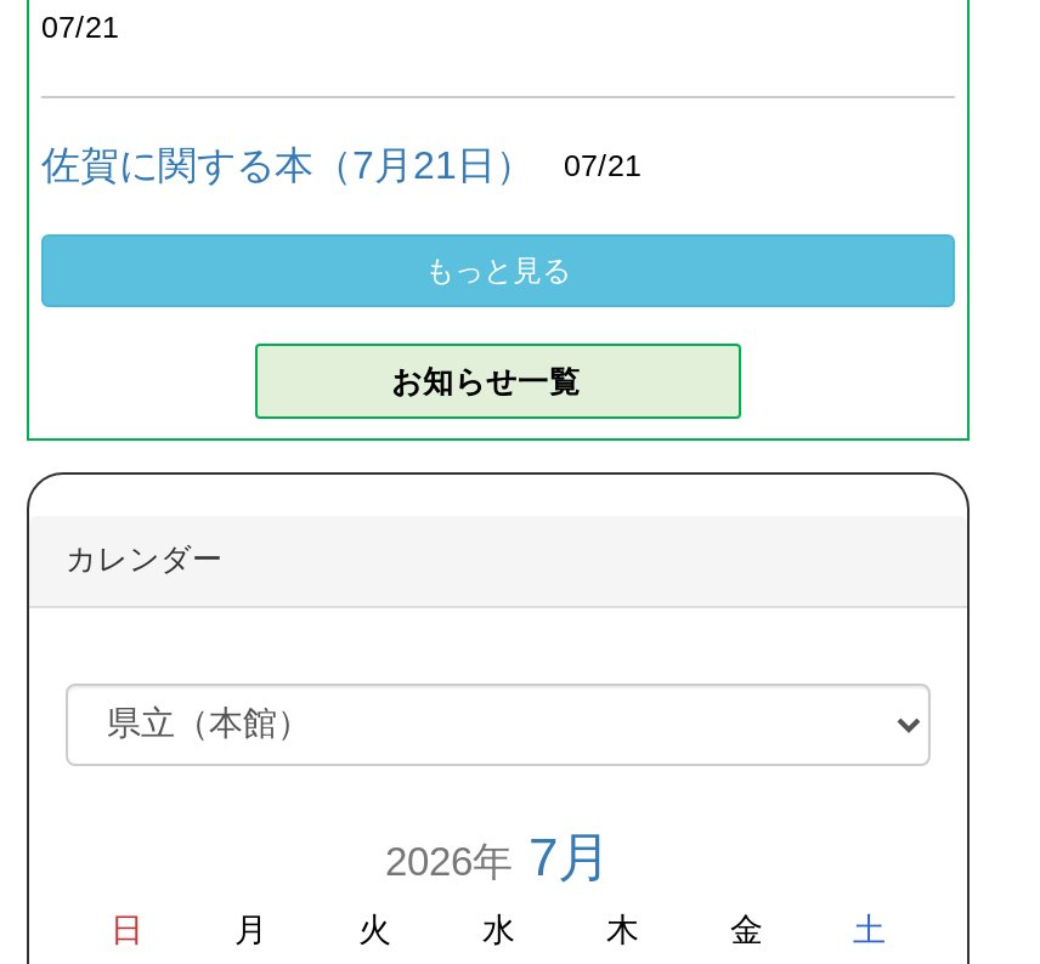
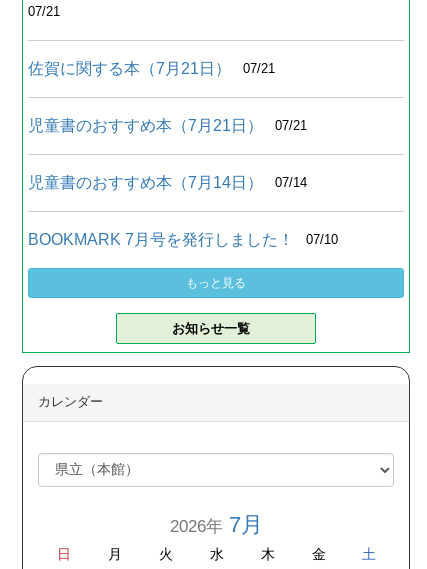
+ 児童書のおすすめ本（7月21日）
+ 07/21
+ 児童書のおすすめ本（7月14日）
+ 07/14
+ BOOKMARK 7月号を発行しました！
+ 07/10
